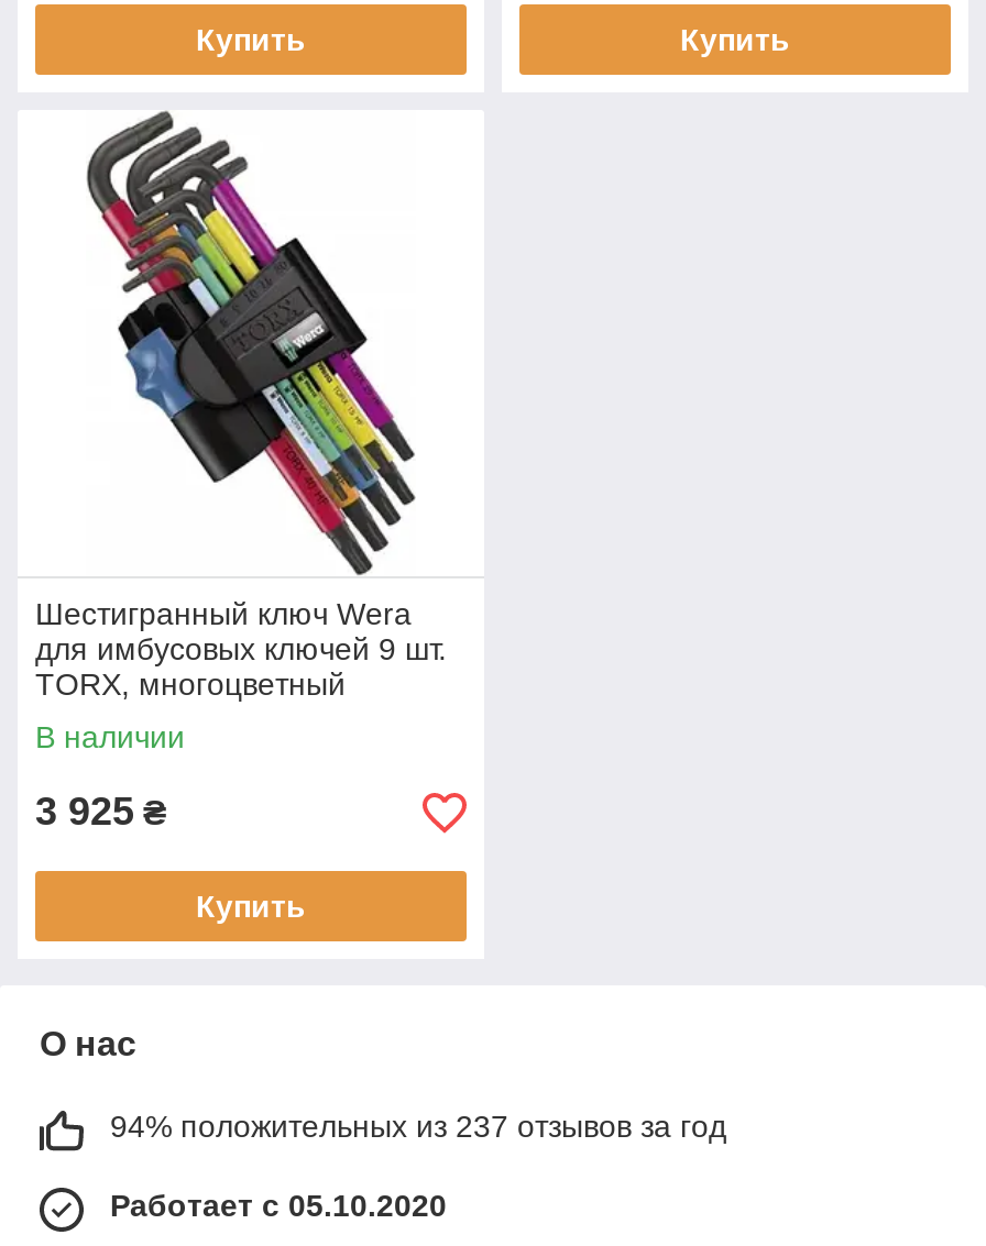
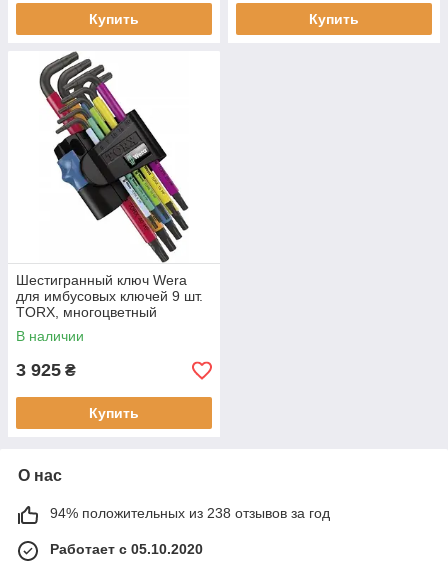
- 94% положительных из 237 отзывов за год
+ 94% положительных из 238 отзывов за год
